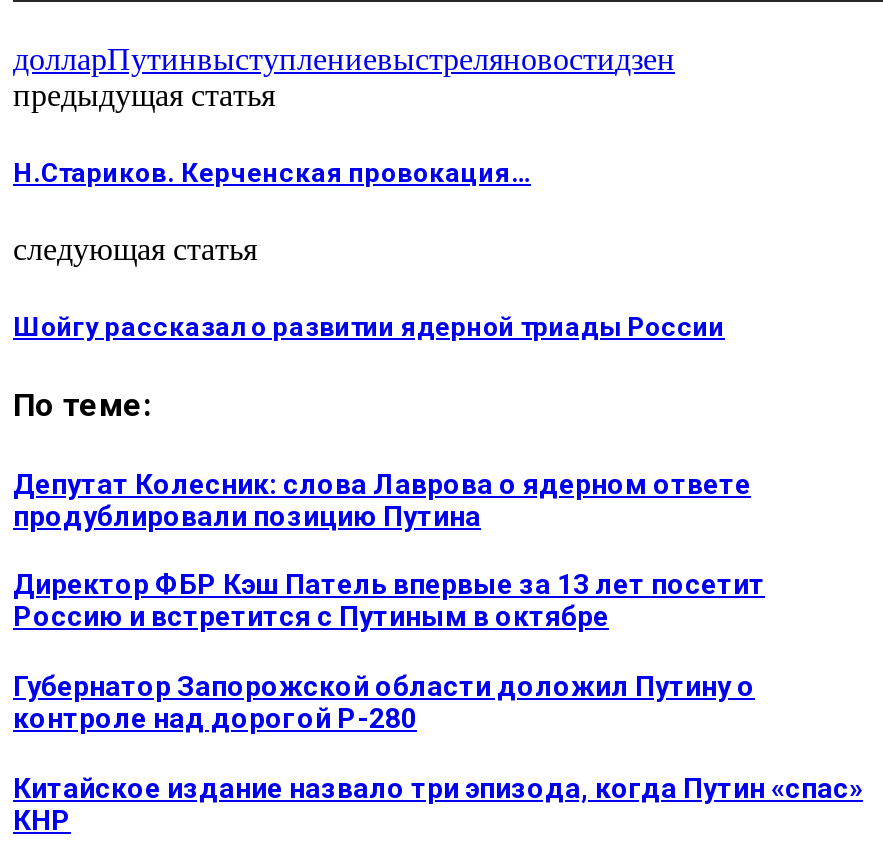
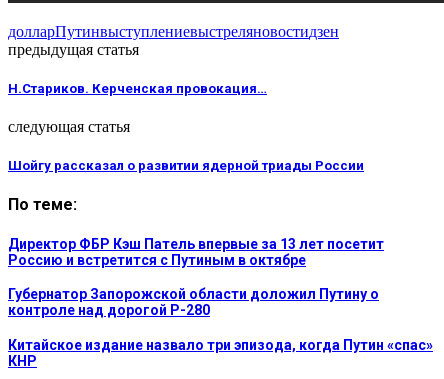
- Депутат Колесник: слова Лаврова о ядерном ответе
- продублировали позицию Путина
